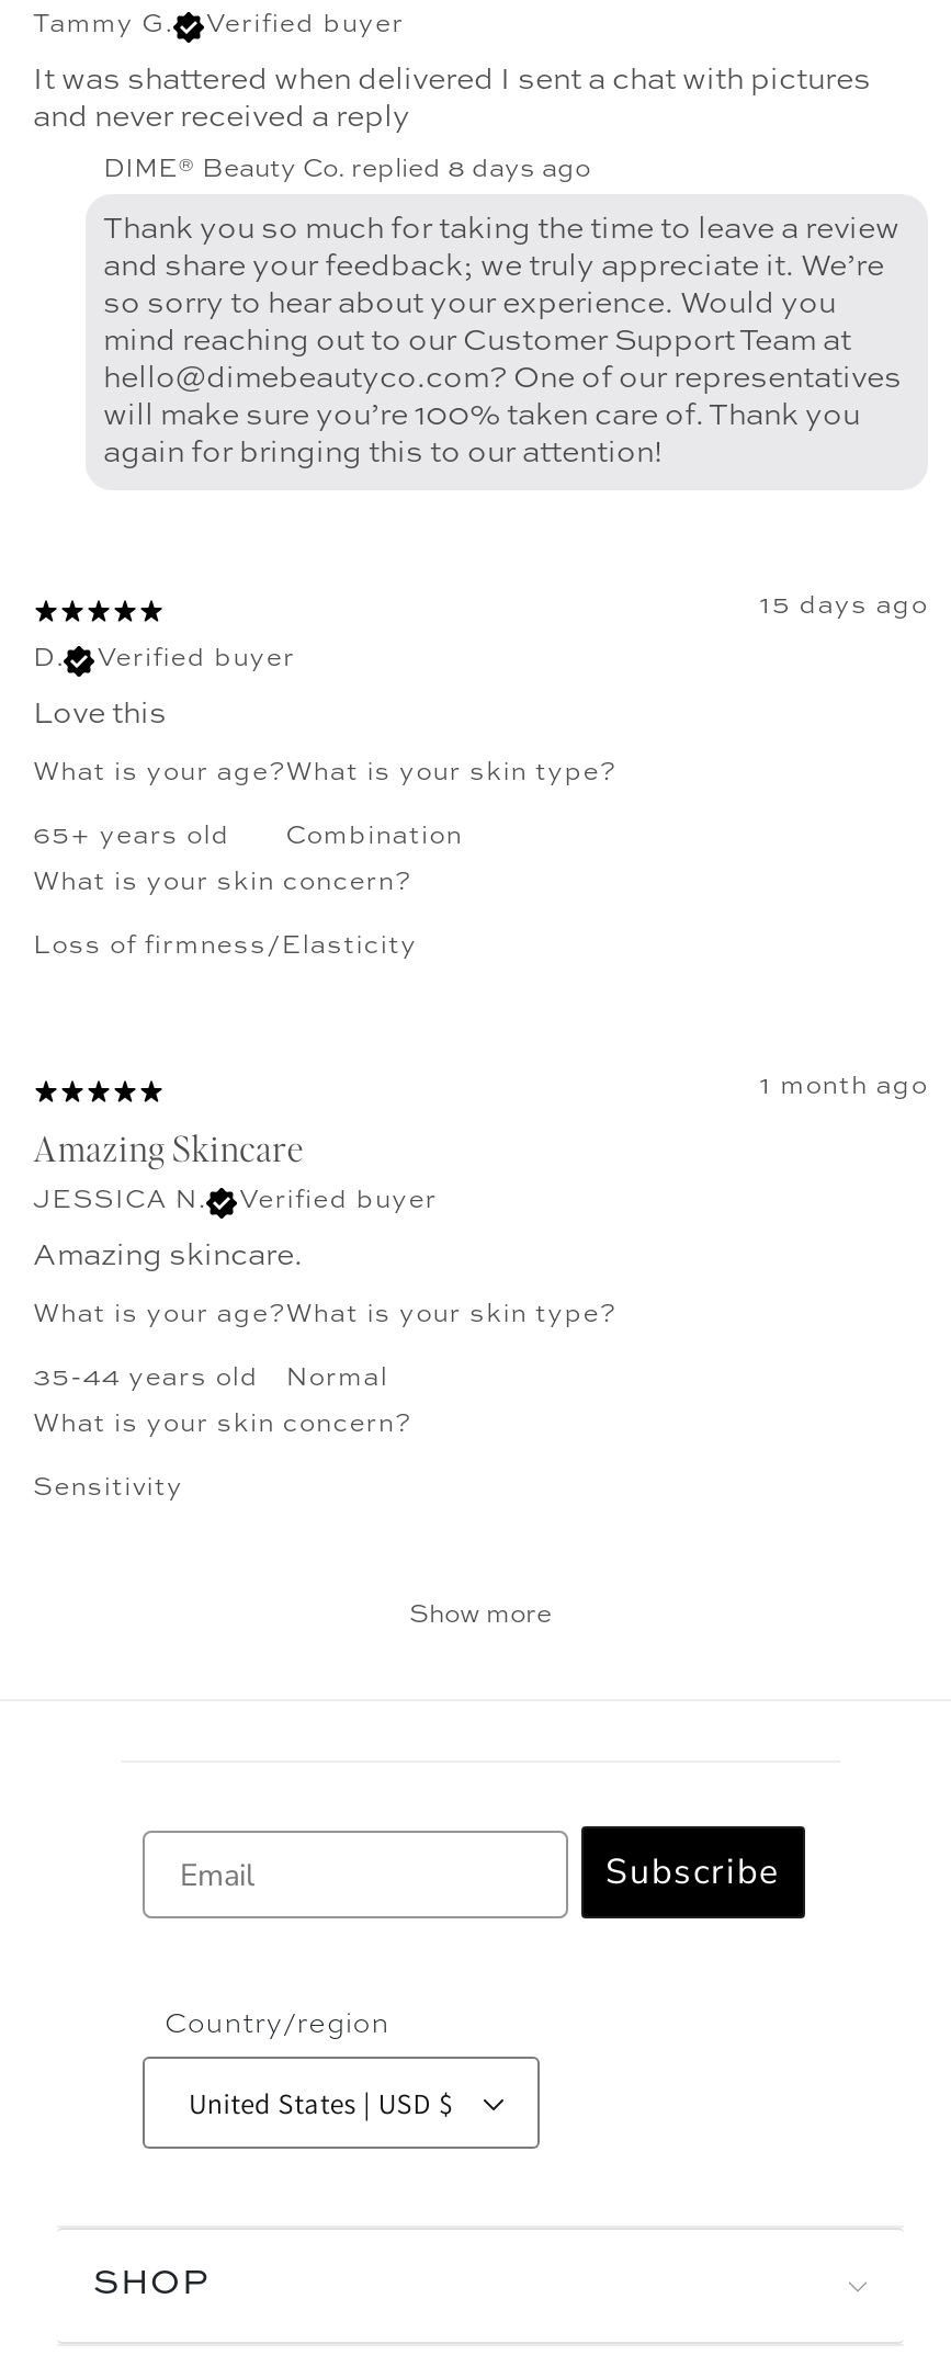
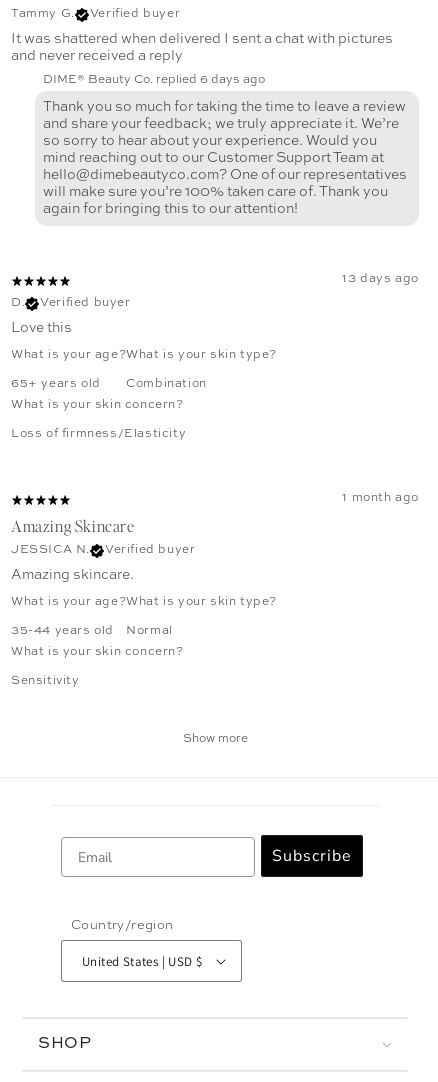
- DIME® Beauty Co. replied 8 days ago
+ DIME® Beauty Co. replied 6 days ago

- 15 days ago
+ 13 days ago
